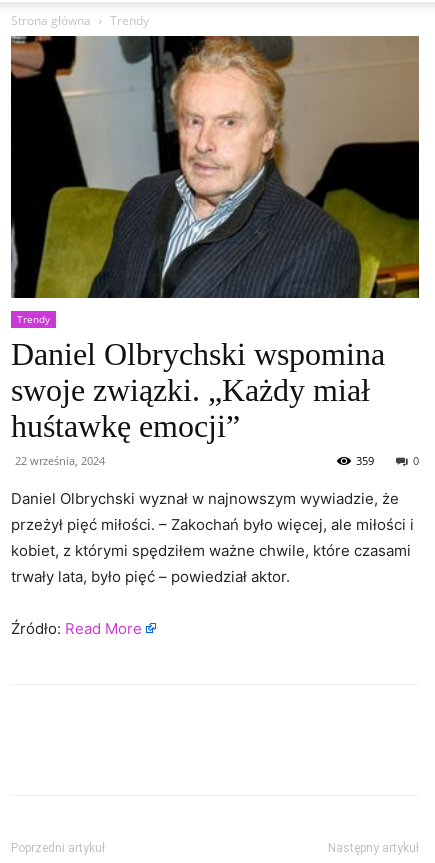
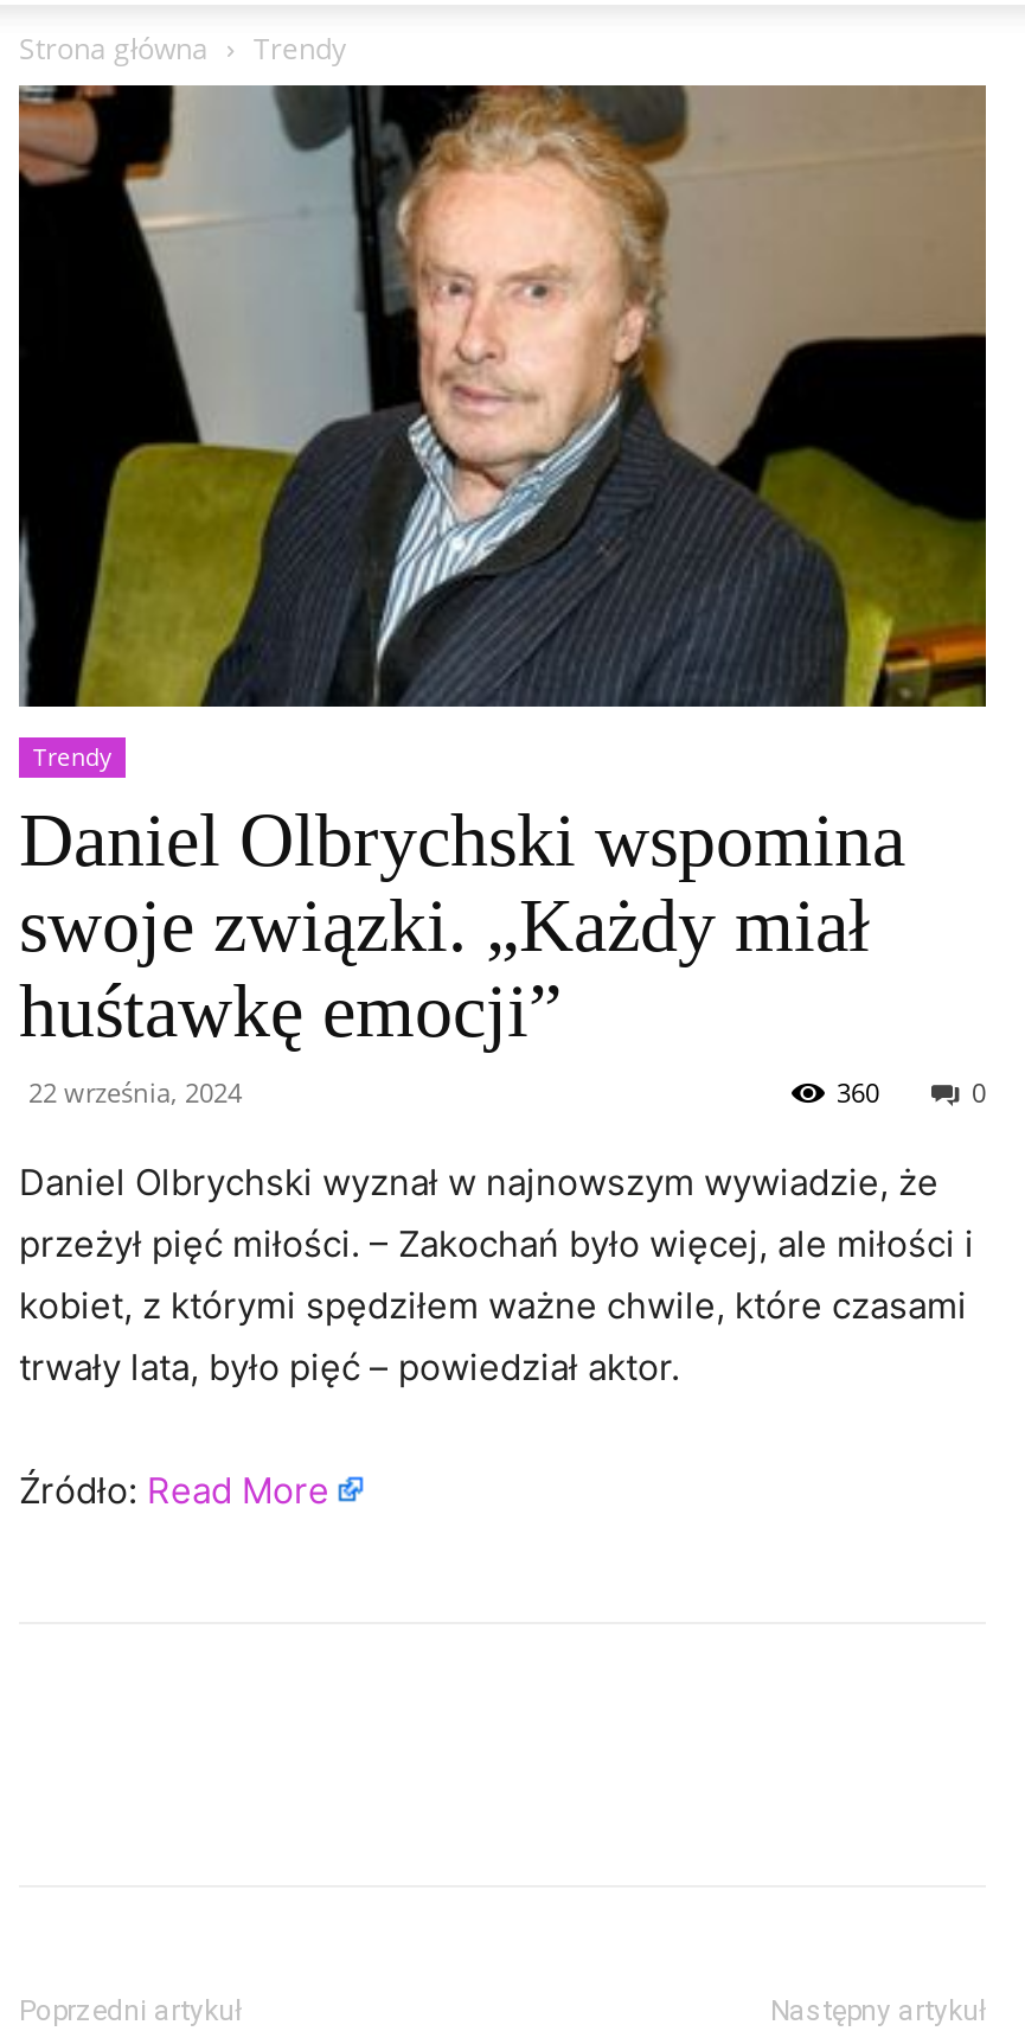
- 359
+ 360
